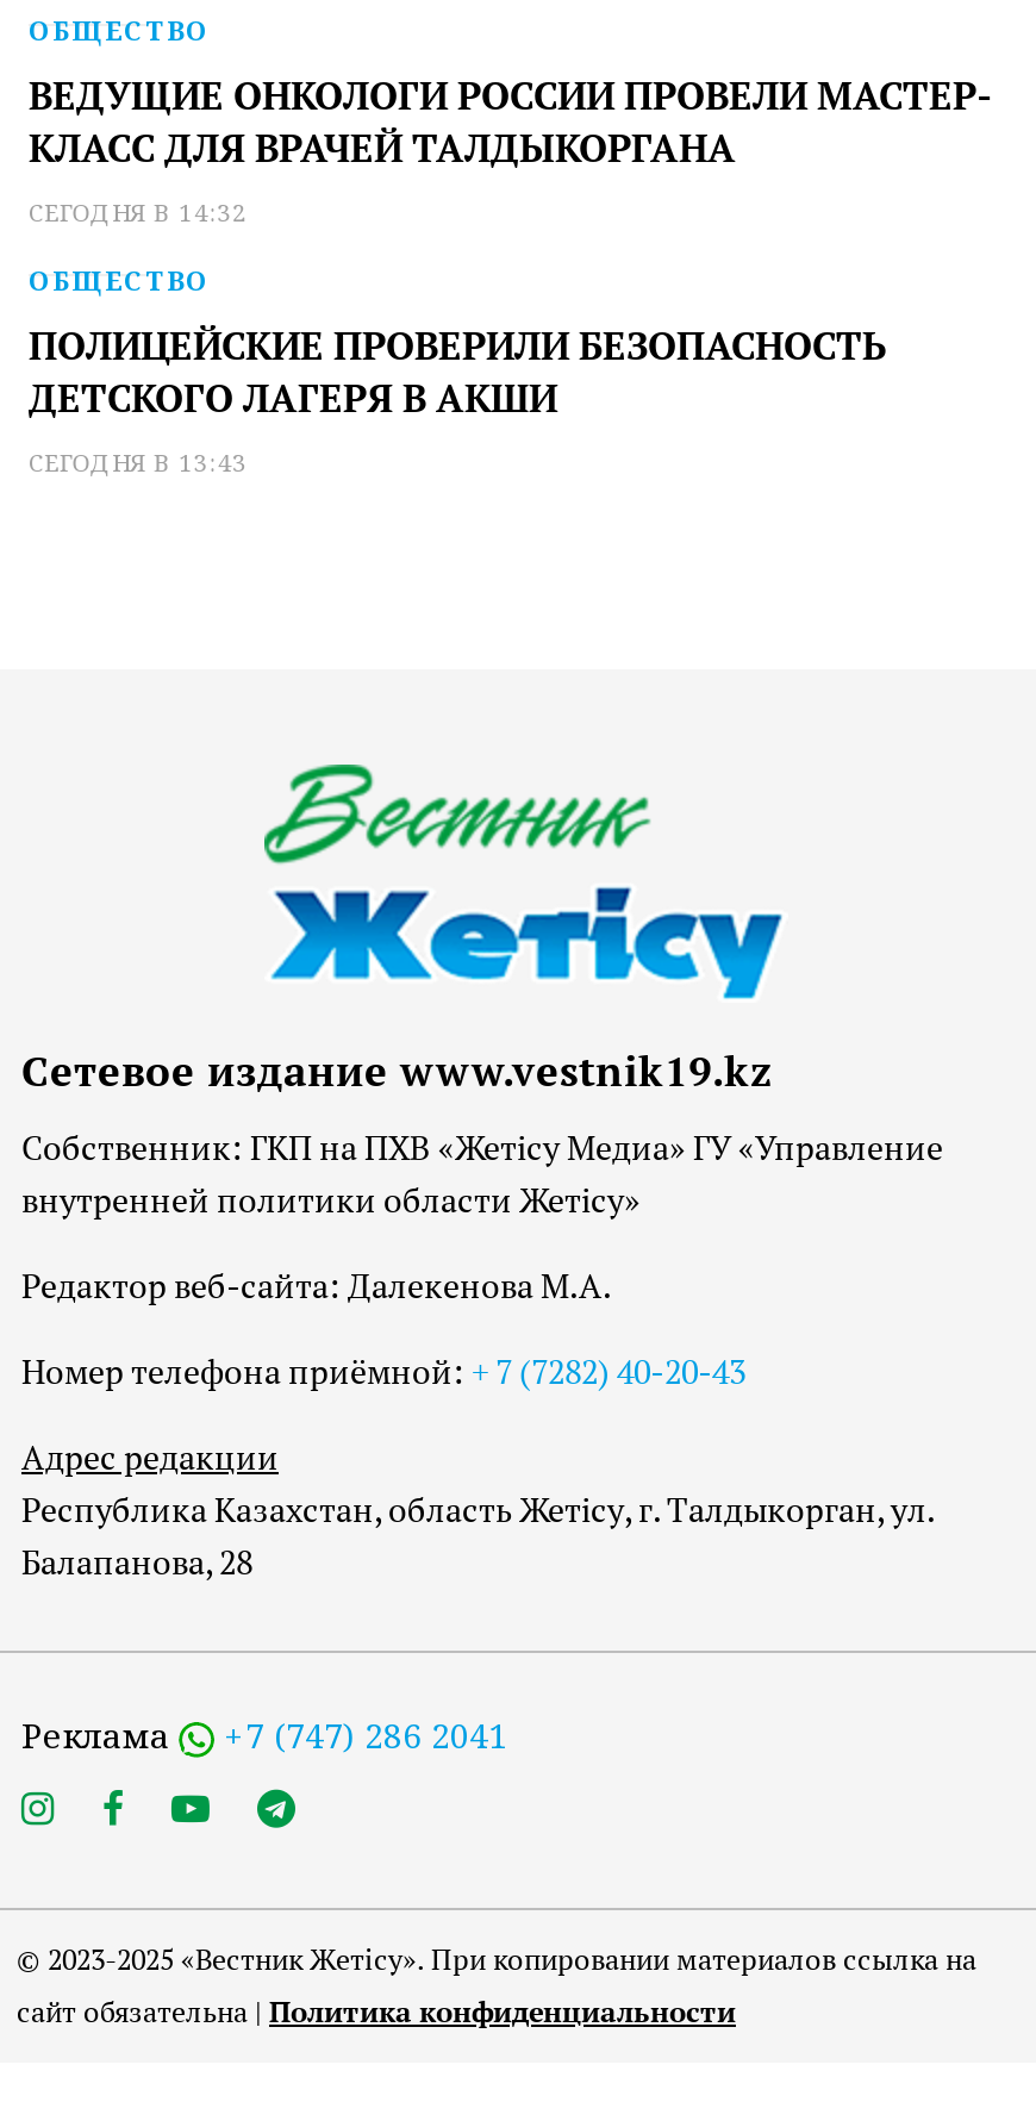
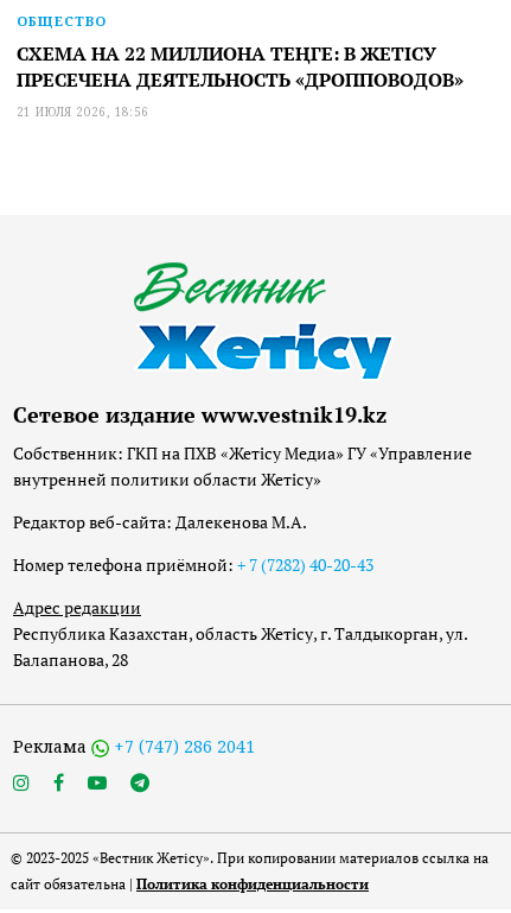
- ВЕДУЩИЕ ОНКОЛОГИ РОССИИ ПРОВЕЛИ МАСТЕР-
- КЛАСС ДЛЯ ВРАЧЕЙ ТАЛДЫКОРГАНА
- СЕГОДНЯ В 14:32
- ОБЩЕСТВО
- ПОЛИЦЕЙСКИЕ ПРОВЕРИЛИ БЕЗОПАСНОСТЬ
- ДЕТСКОГО ЛАГЕРЯ В АКШИ
- СЕГОДНЯ В 13:43
+ СХЕМА НА 22 МИЛЛИОНА ТЕҢГЕ: В ЖЕТІСУ
+ ПРЕСЕЧЕНА ДЕЯТЕЛЬНОСТЬ «ДРОППОВОДОВ»
+ 21 ИЮЛЯ 2026, 18:56
